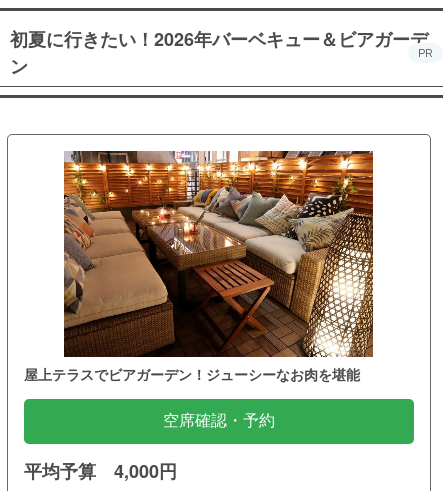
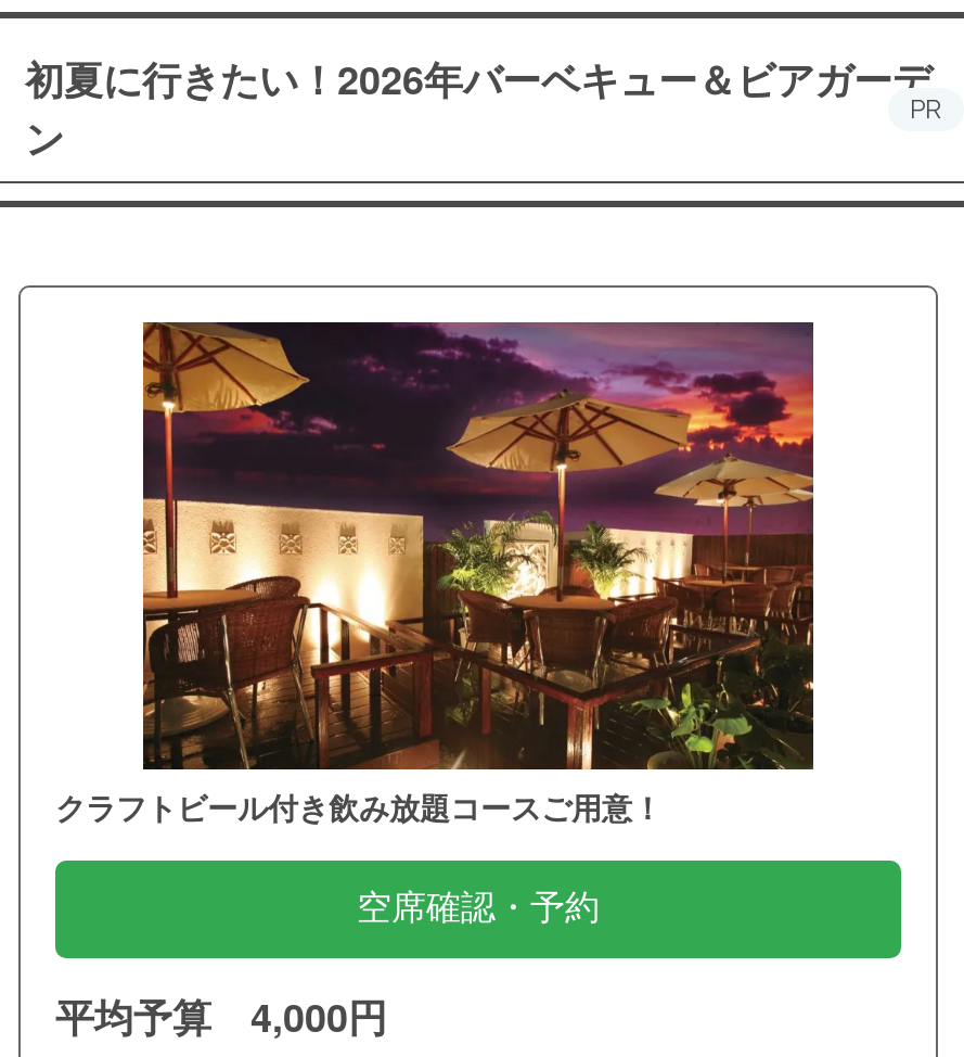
- [image]
- 屋上テラスでビアガーデン！ジューシーなお肉を堪能
+ [image]
+ クラフトビール付き飲み放題コースご用意！
